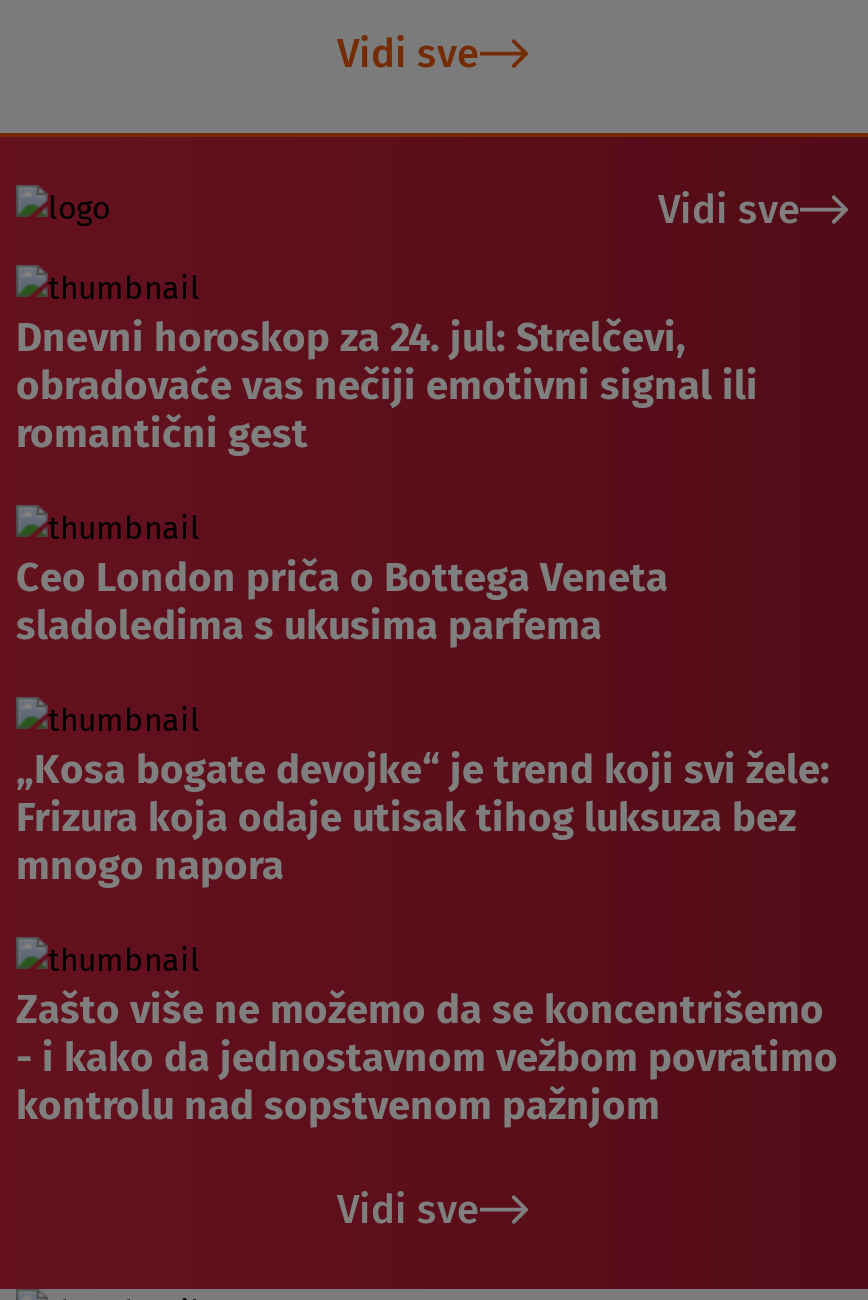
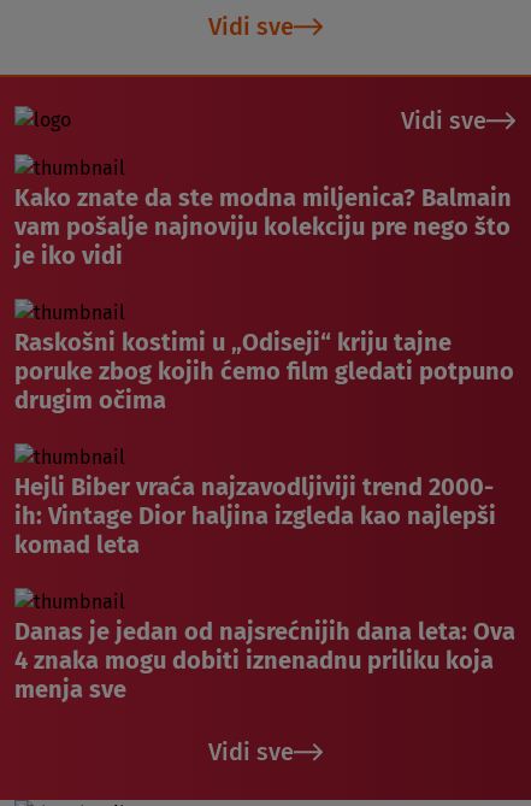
- Dnevni horoskop za 24. jul: Strelčevi,
- obradovaće vas nečiji emotivni signal ili
- romantični gest
+ Kako znate da ste modna miljenica? Balmain
+ vam pošalje najnoviju kolekciju pre nego što
+ je iko vidi

- Ceo London priča o Bottega Veneta
- sladoledima s ukusima parfema
+ Raskošni kostimi u „Odiseji“ kriju tajne
+ poruke zbog kojih ćemo film gledati potpuno
+ drugim očima

- „Kosa bogate devojke“ je trend koji svi žele:
- Frizura koja odaje utisak tihog luksuza bez
- mnogo napora
+ Hejli Biber vraća najzavodljiviji trend 2000-
+ ih: Vintage Dior haljina izgleda kao najlepši
+ komad leta

- Zašto više ne možemo da se koncentrišemo
- - i kako da jednostavnom vežbom povratimo
- kontrolu nad sopstvenom pažnjom
+ Danas je jedan od najsrećnijih dana leta: Ova
+ 4 znaka mogu dobiti iznenadnu priliku koja
+ menja sve
